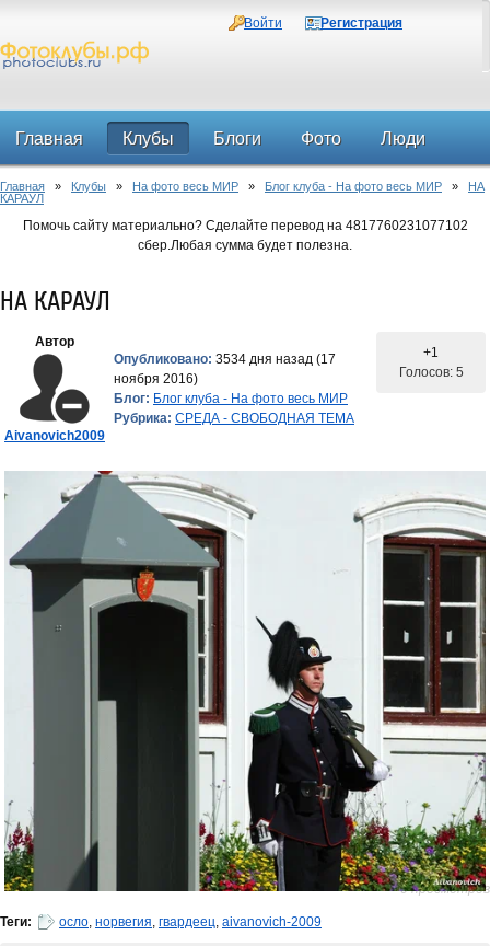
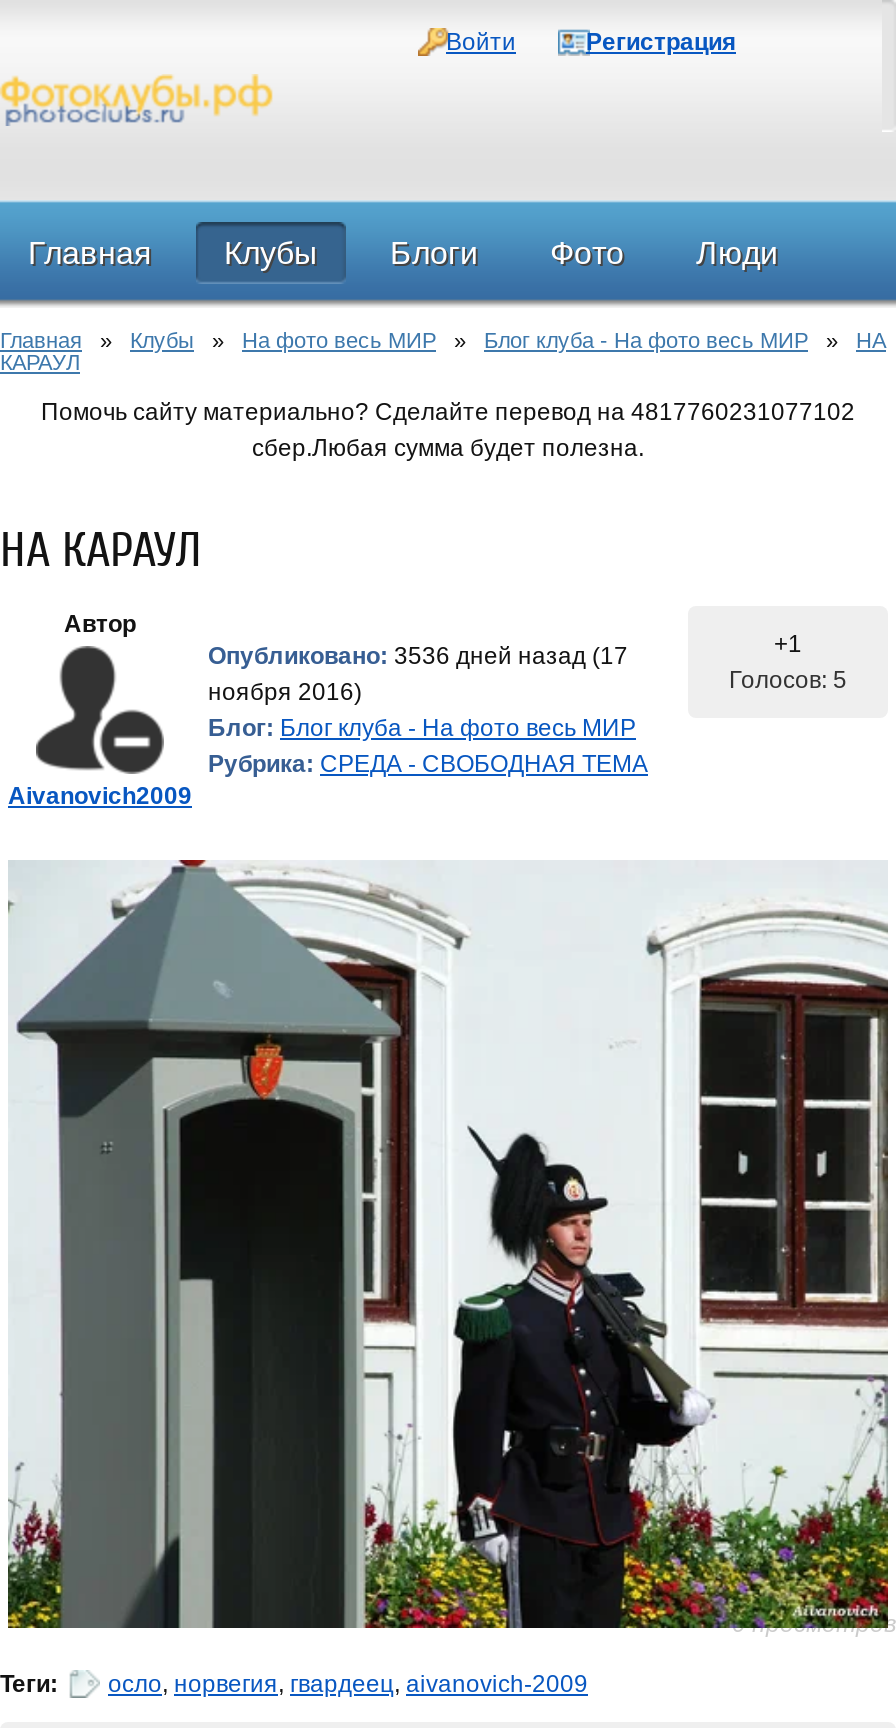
- Опубликовано: 3534 дня назад (17
+ Опубликовано: 3536 дней назад (17
